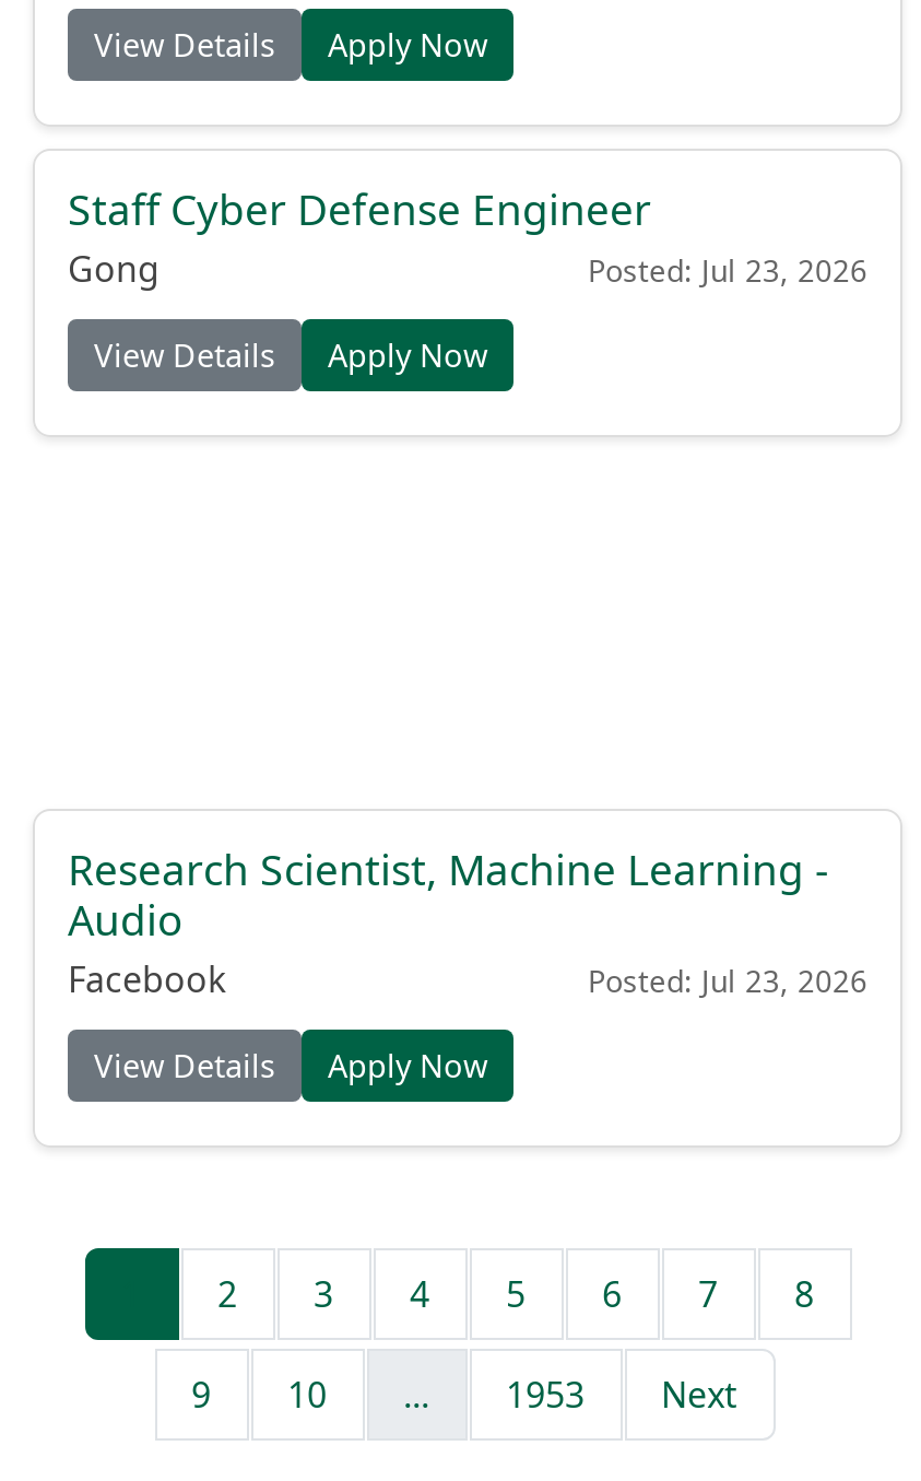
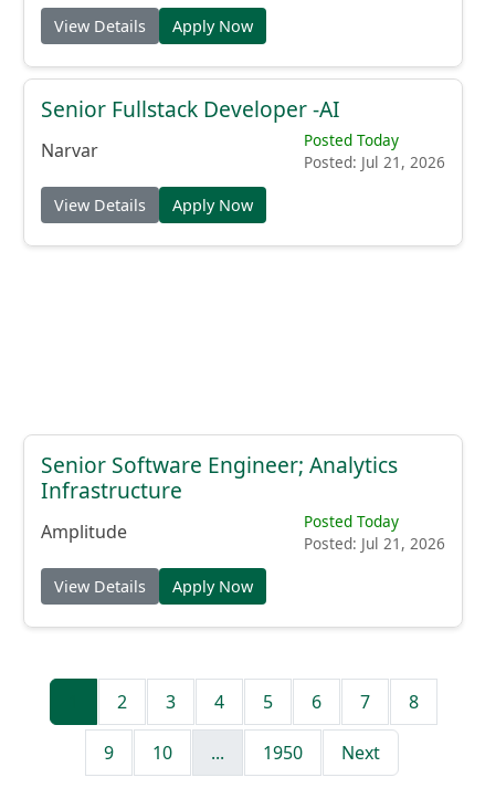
- Staff Cyber Defense Engineer
- Gong
- Posted: Jul 23, 2026
+ Senior Fullstack Developer -AI
+ Narvar
+ Posted Today
+ Posted: Jul 21, 2026

- Research Scientist, Machine Learning -
- Audio
- Facebook
- Posted: Jul 23, 2026
+ Senior Software Engineer; Analytics
+ Infrastructure
+ Amplitude
+ Posted Today
+ Posted: Jul 21, 2026

- 1953
+ 1950
